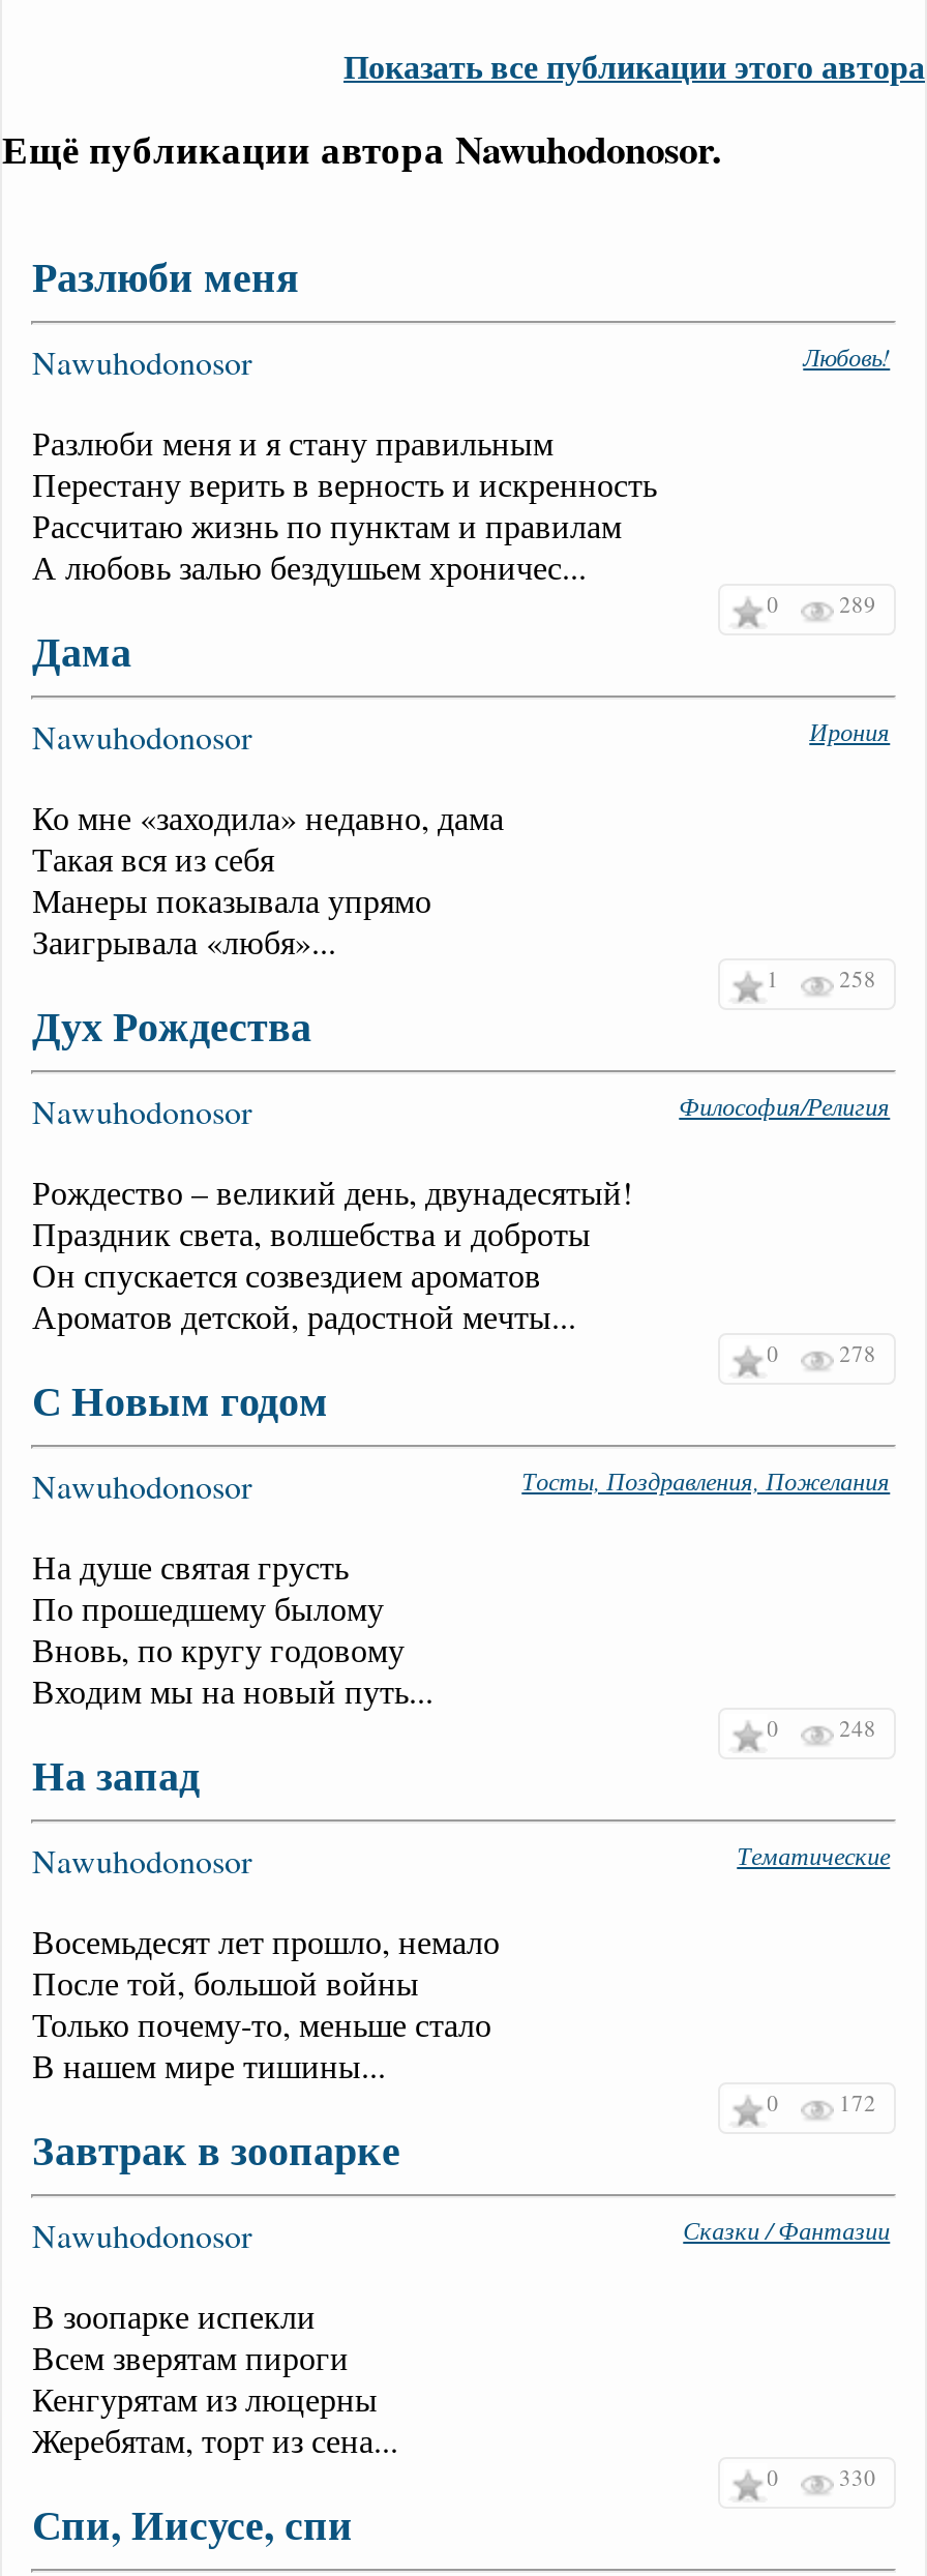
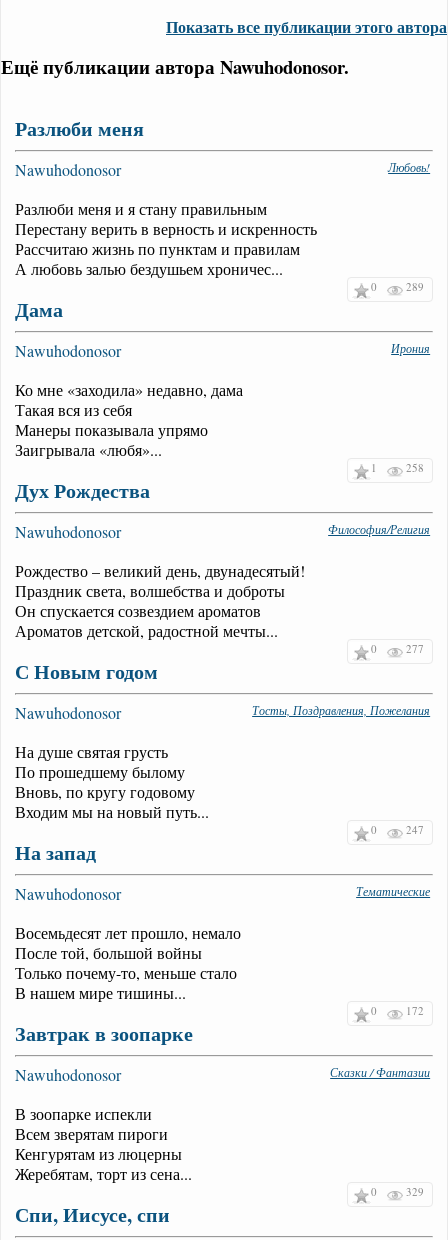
- 0 278
+ 0 277

- 0 248
+ 0 247

- 0 330
+ 0 329
